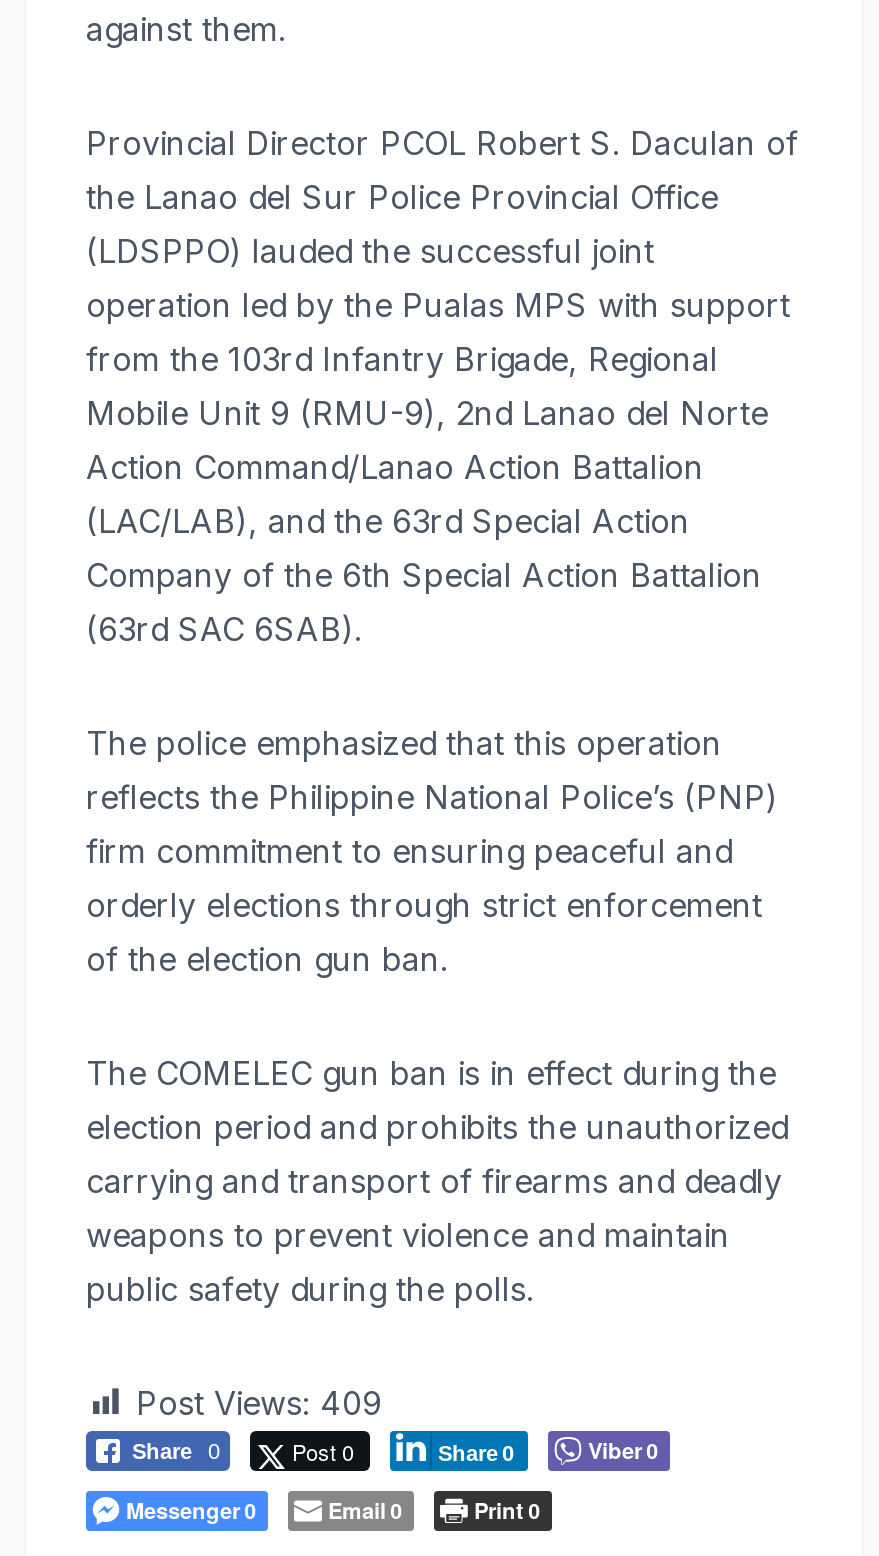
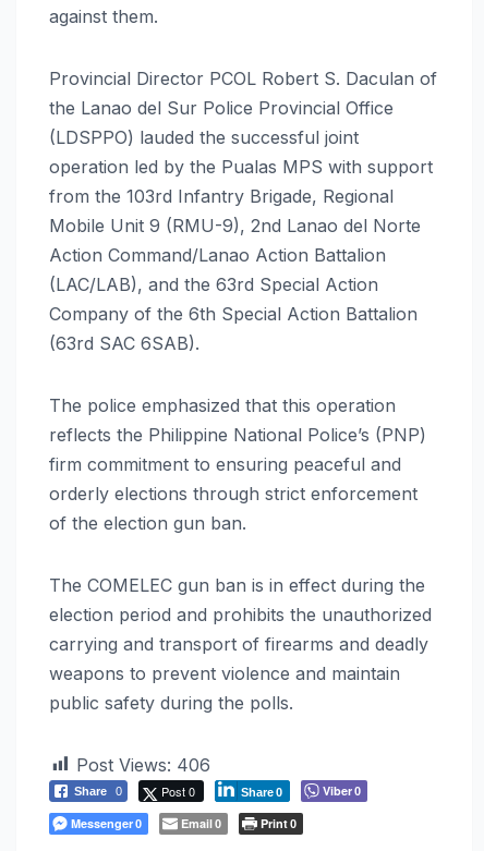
- Post Views: 409
+ Post Views: 406
